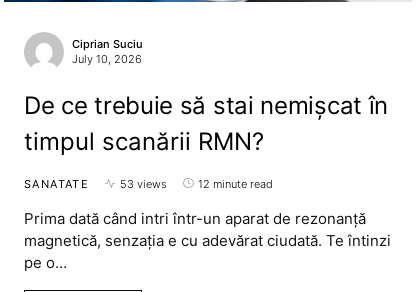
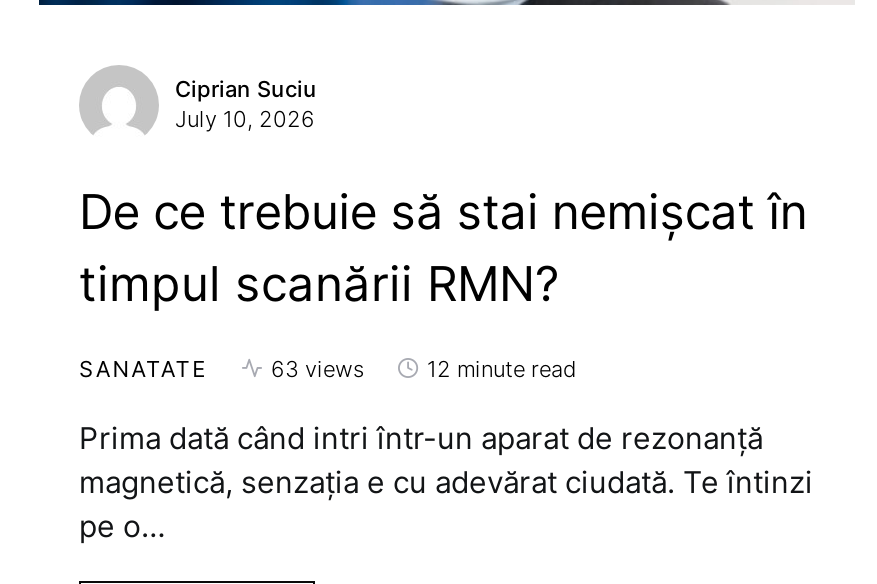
- 53 views
+ 63 views
